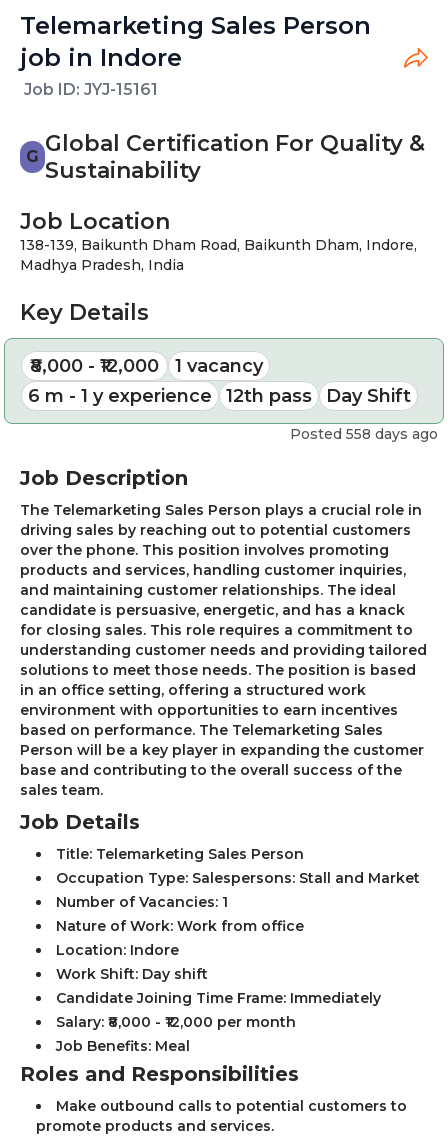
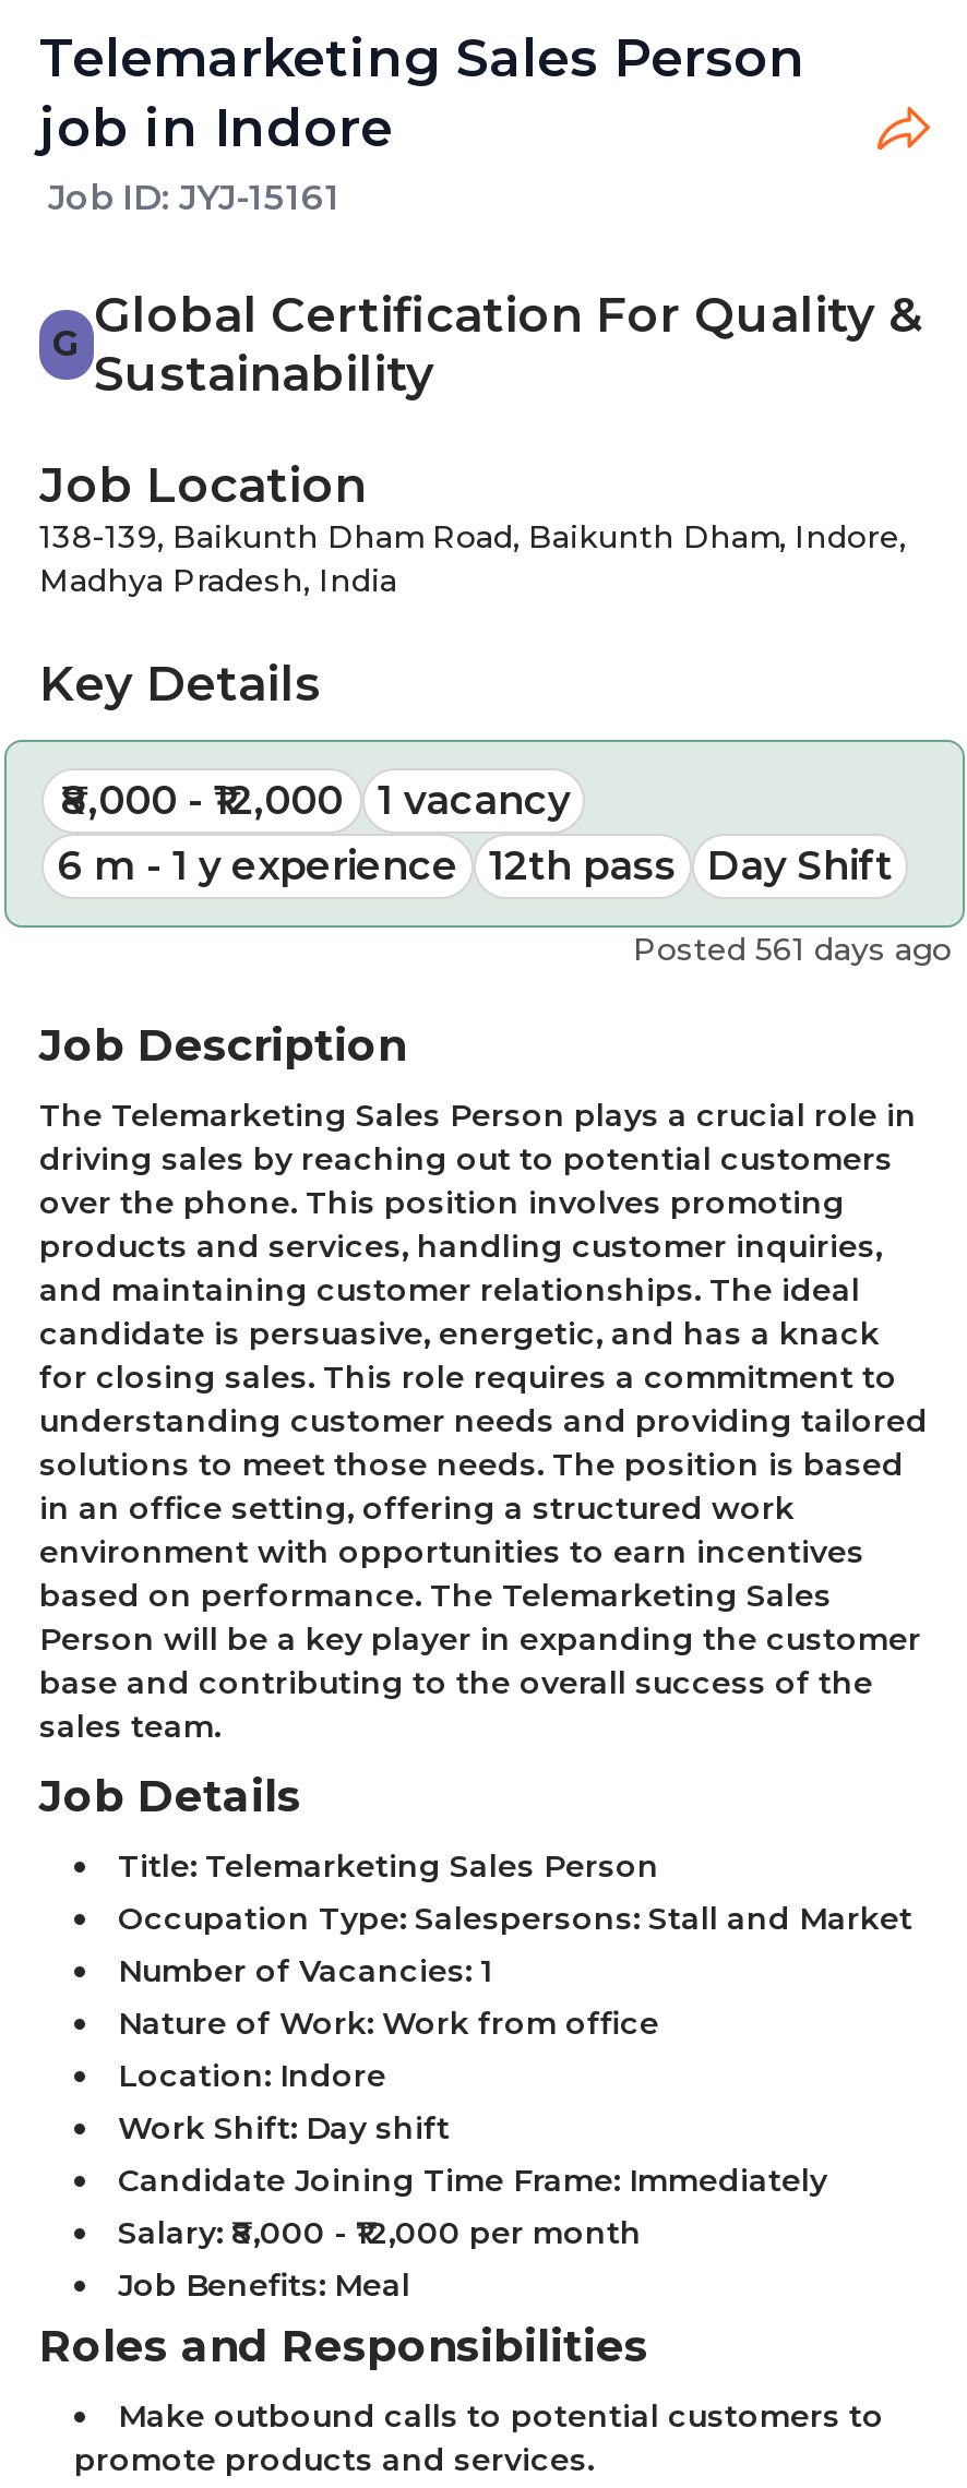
- Posted 558 days ago
+ Posted 561 days ago
